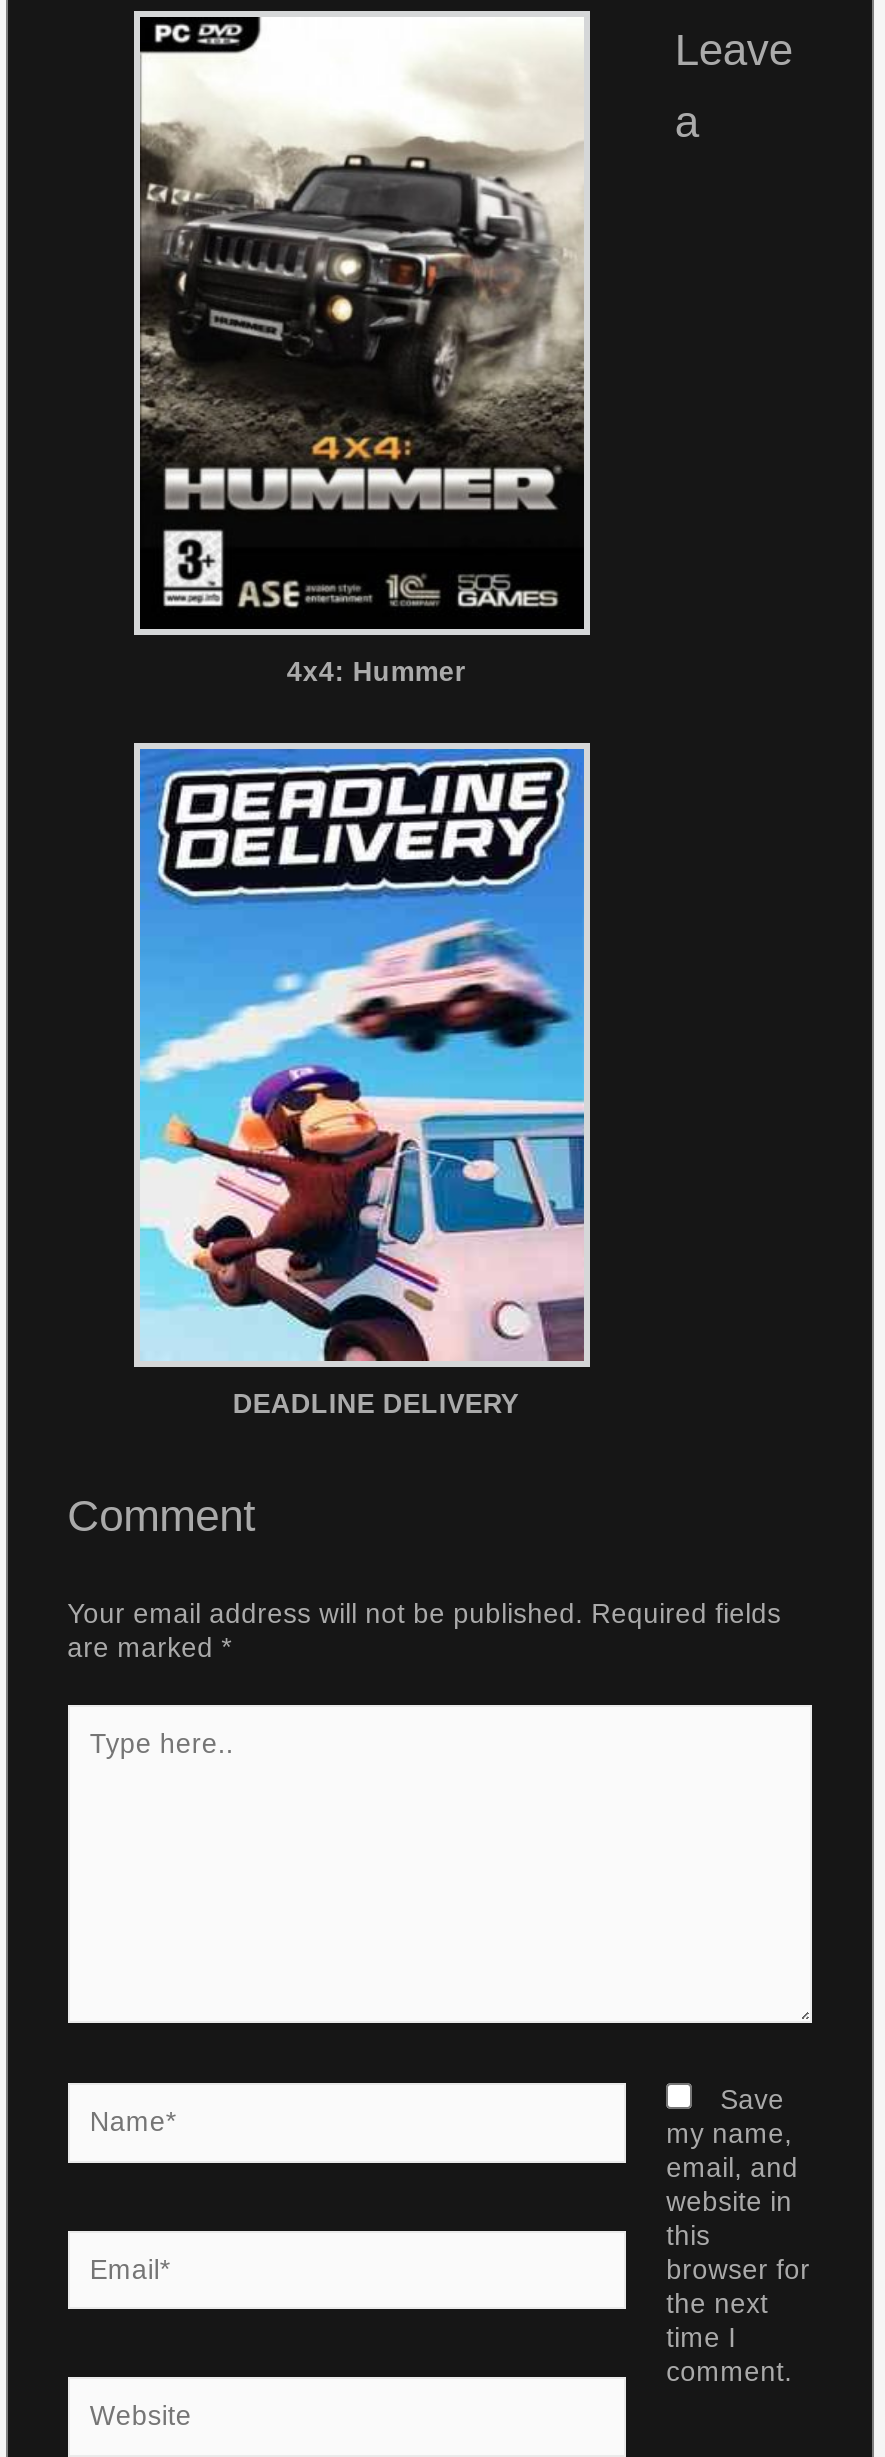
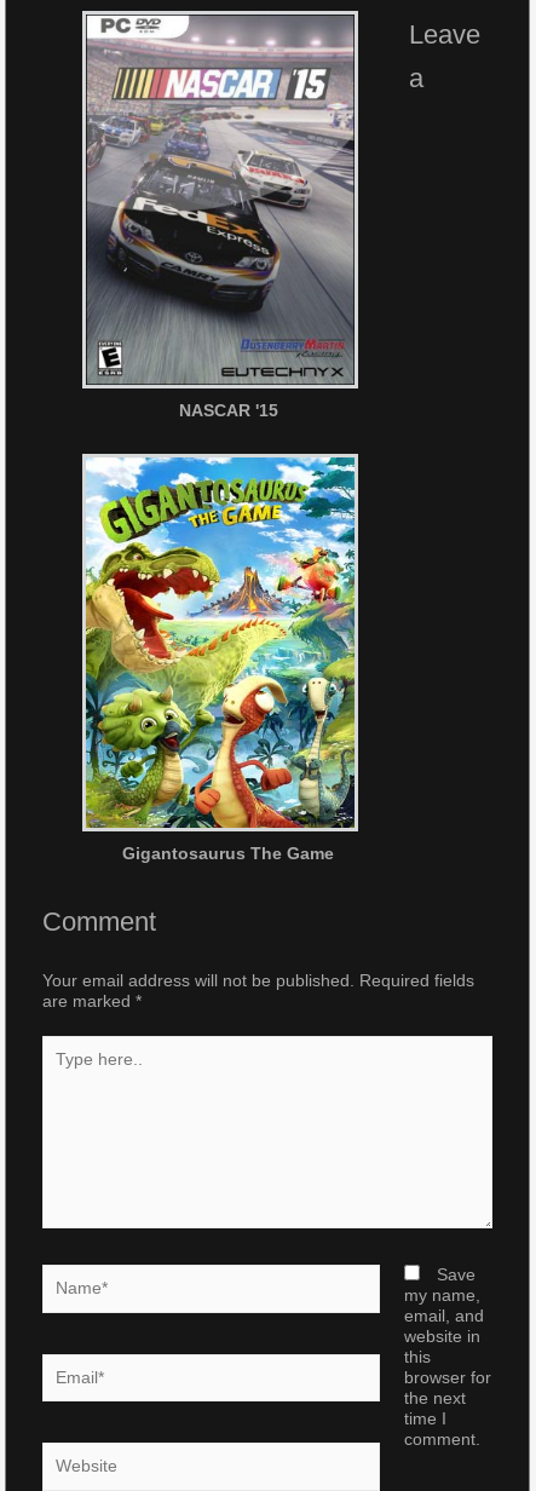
- [image]
- 4x4: Hummer
+ [image]
+ NASCAR '15

- [image]
- DEADLINE DELIVERY
+ [image]
+ Gigantosaurus The Game
